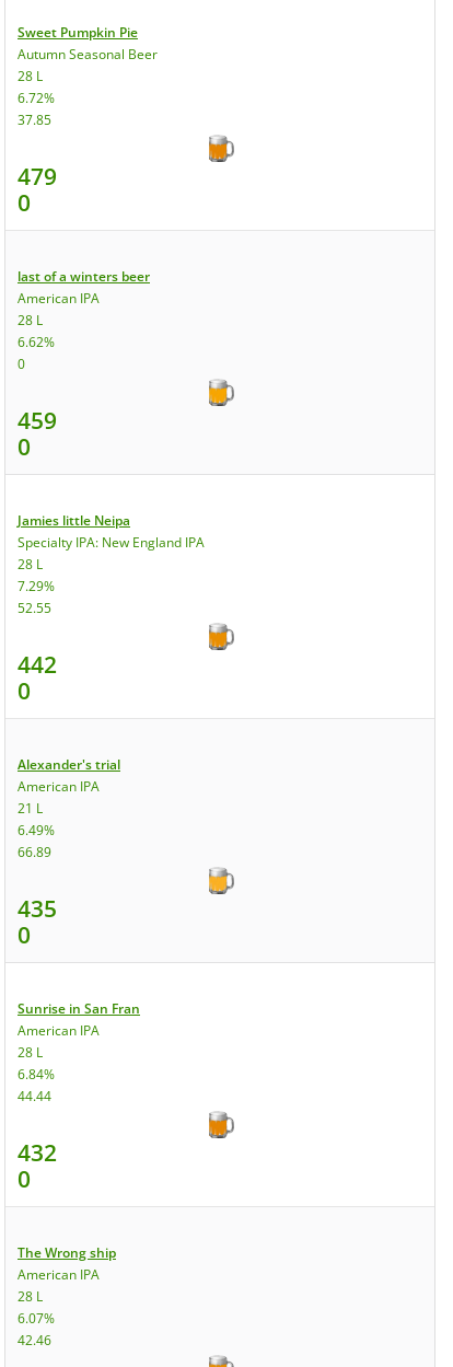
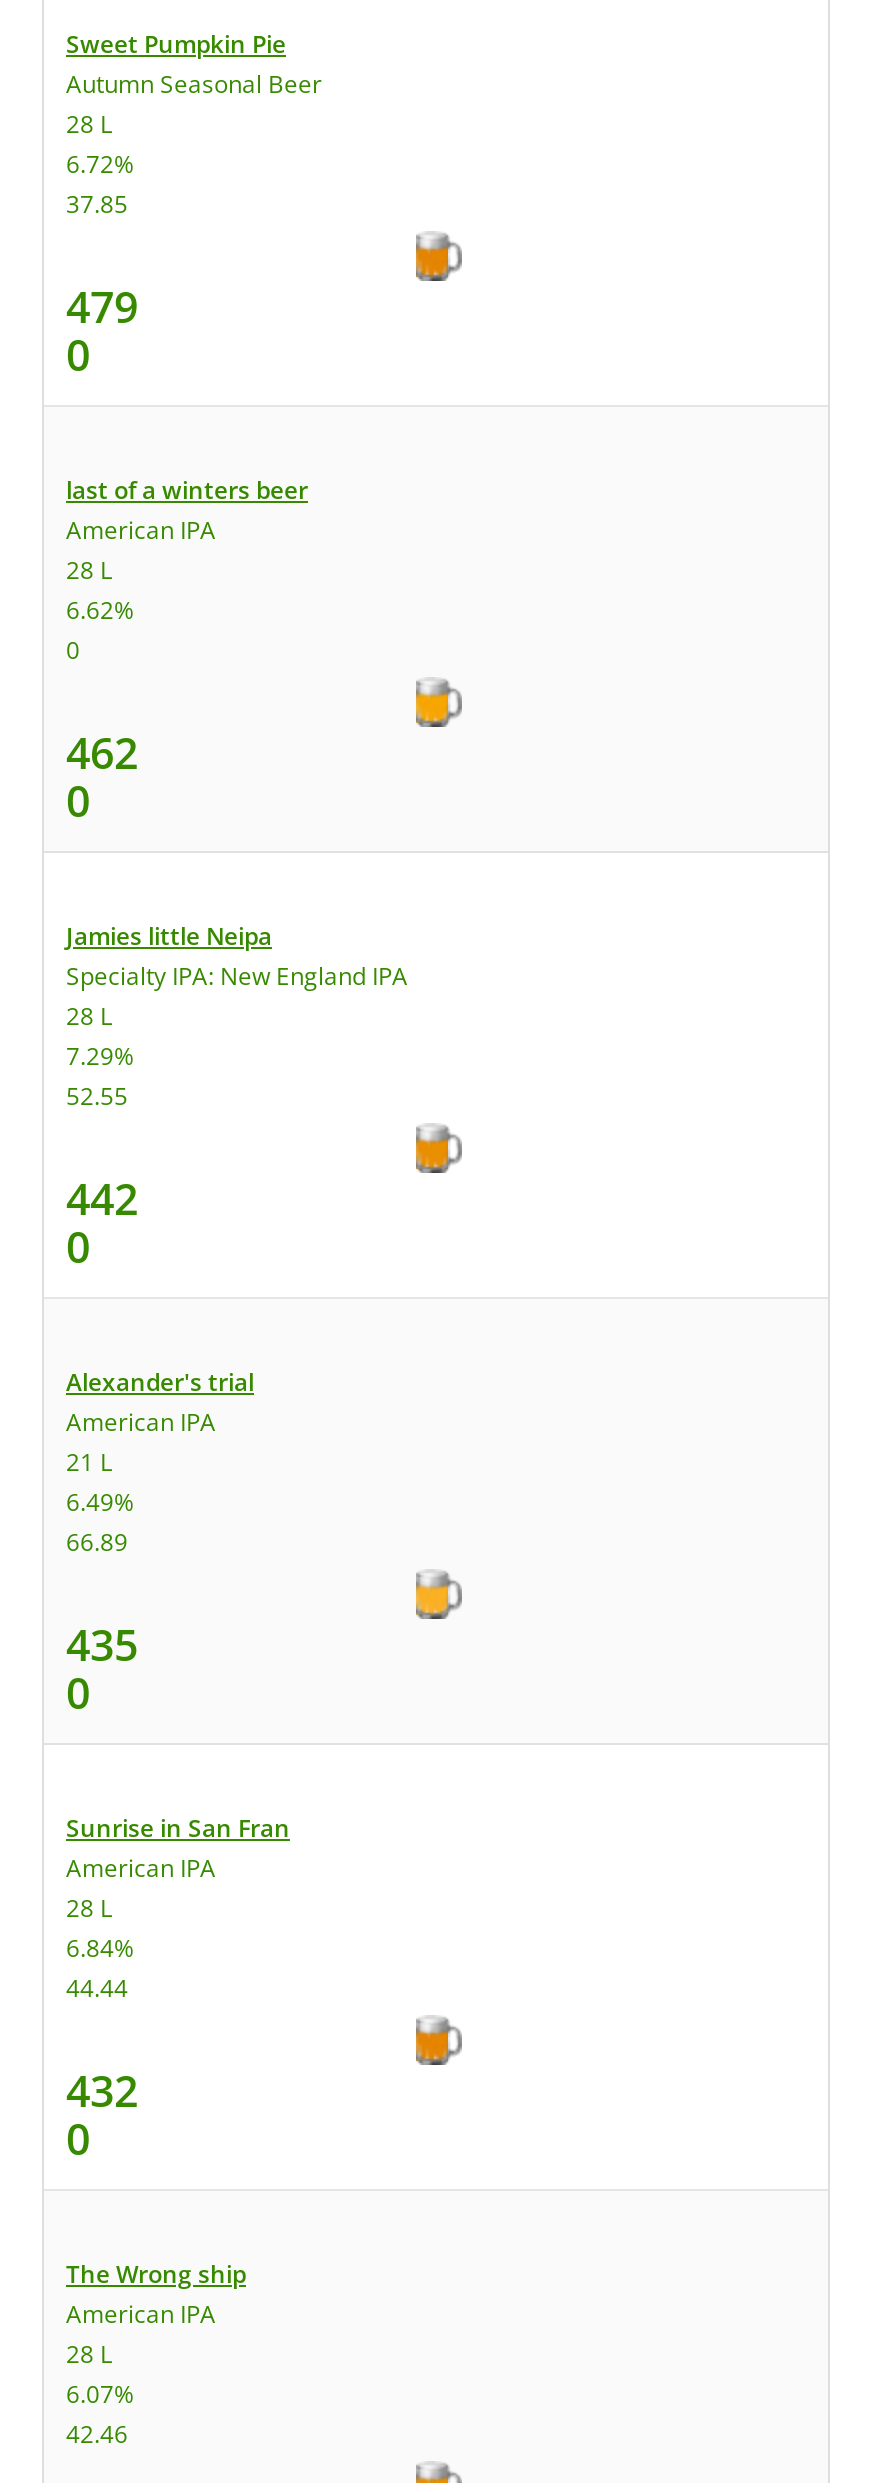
- 459
+ 462
